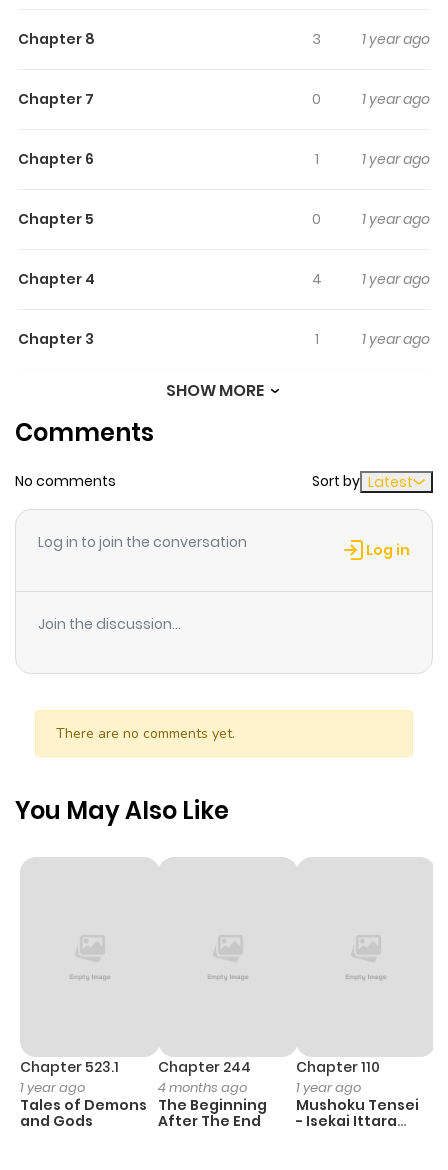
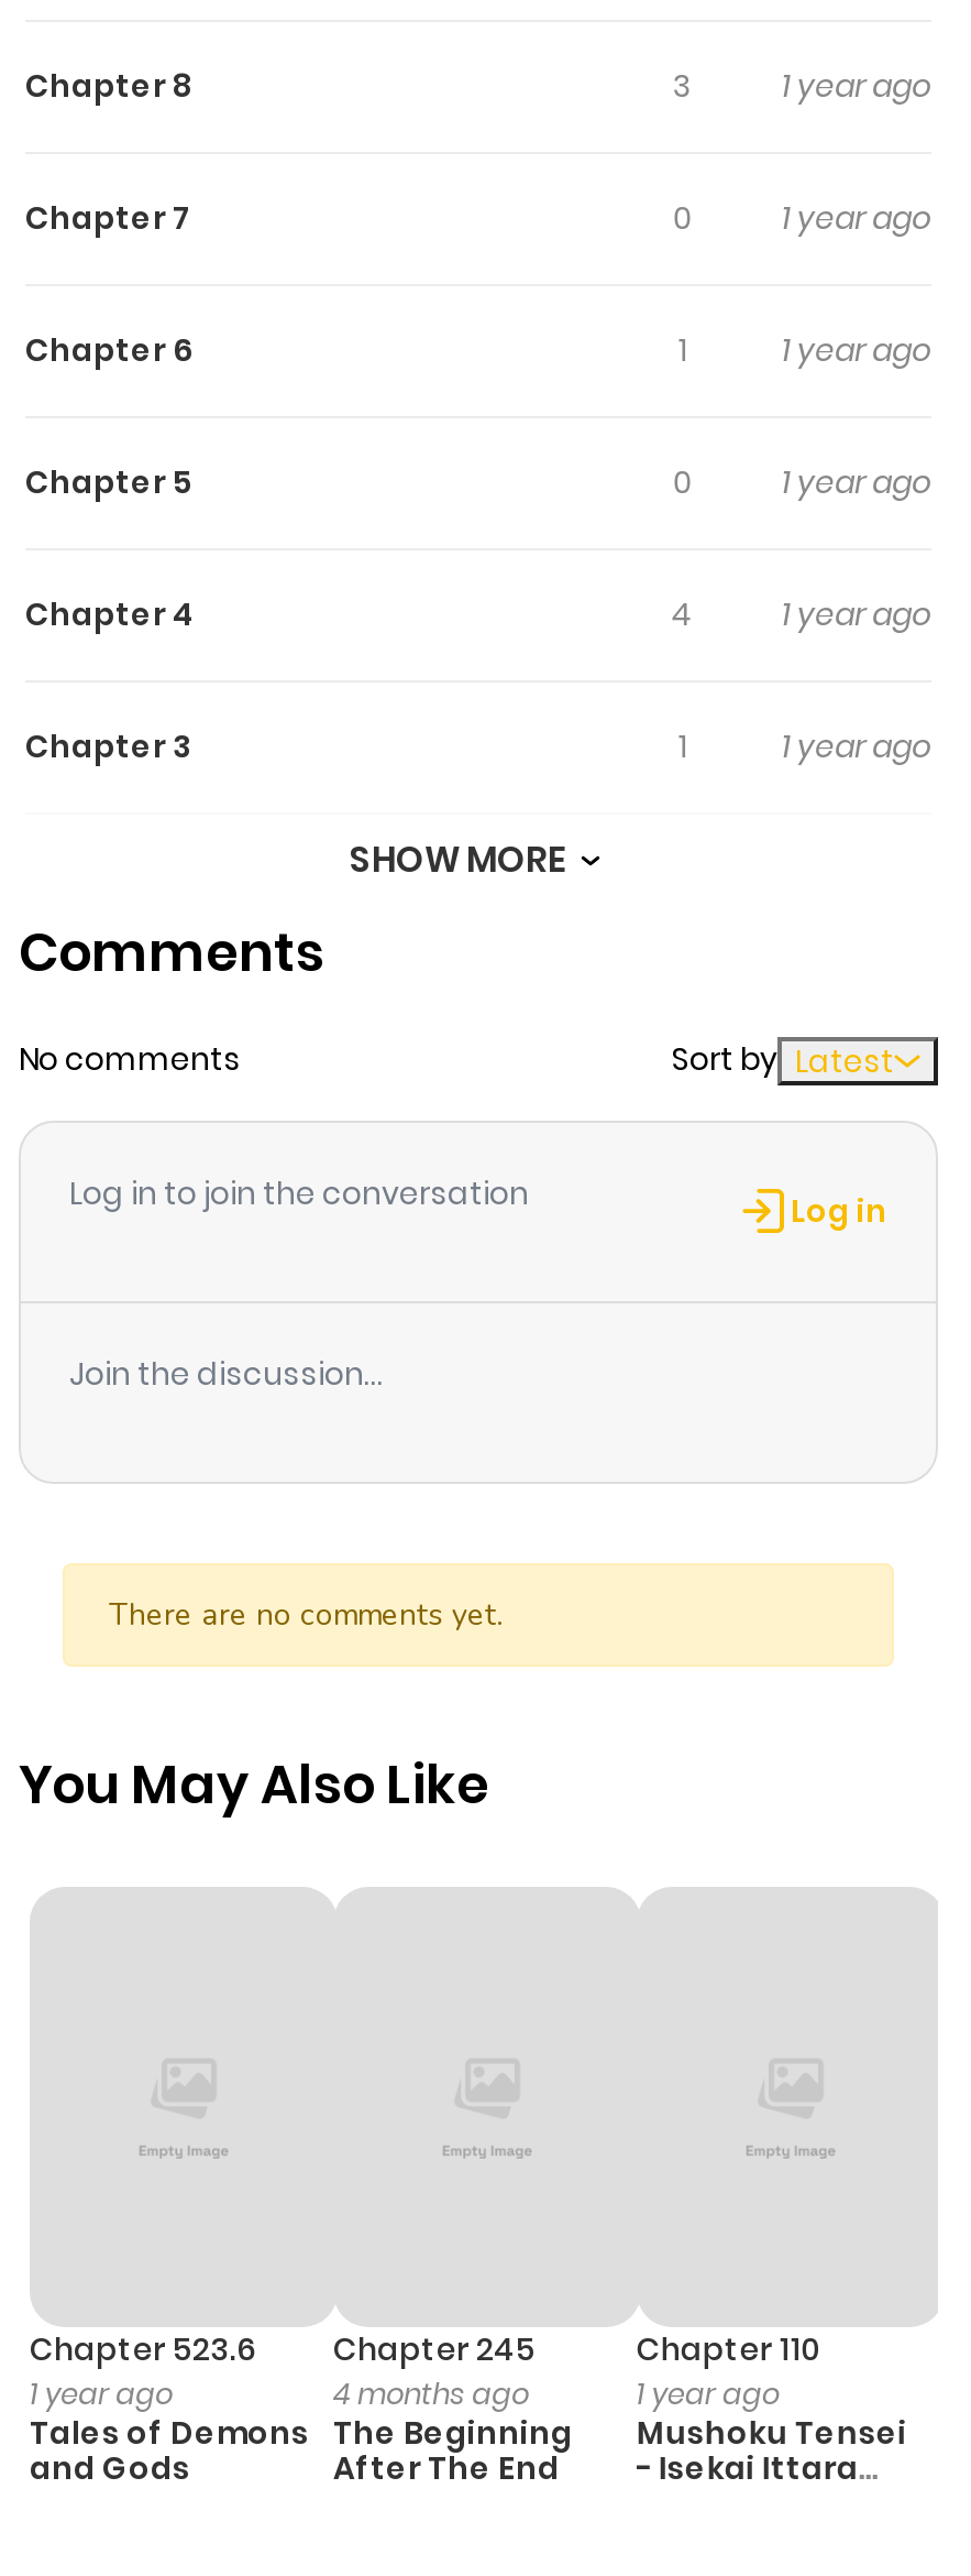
- Chapter 523.1
+ Chapter 523.6

- Chapter 244
+ Chapter 245
